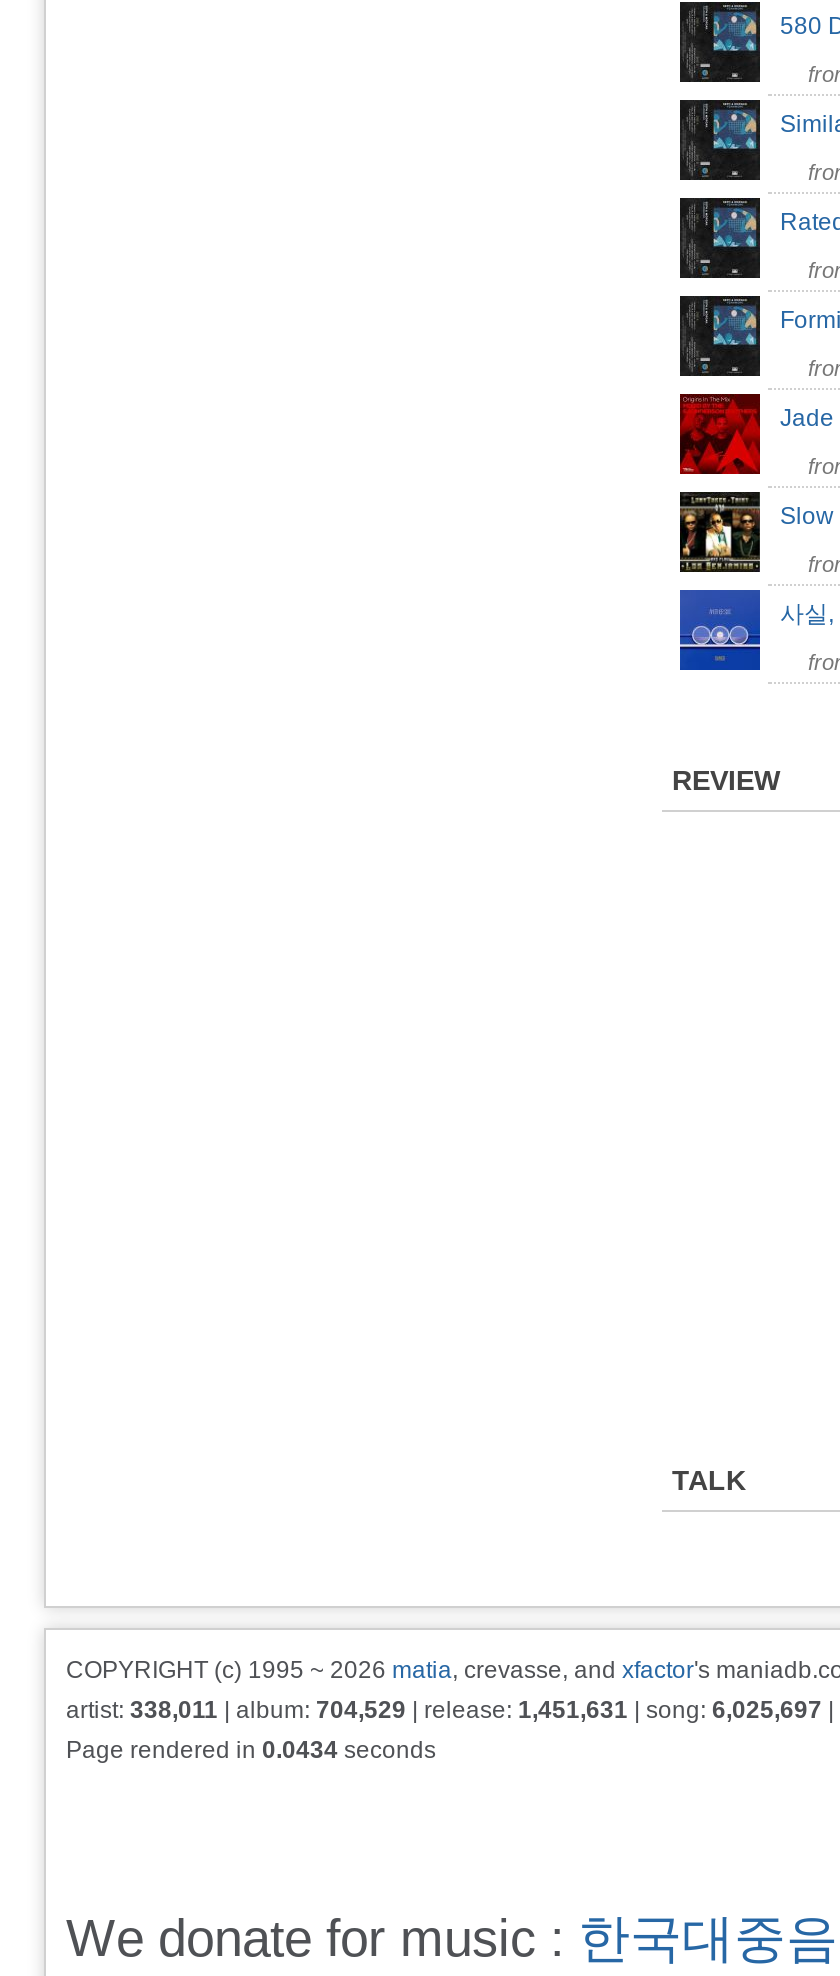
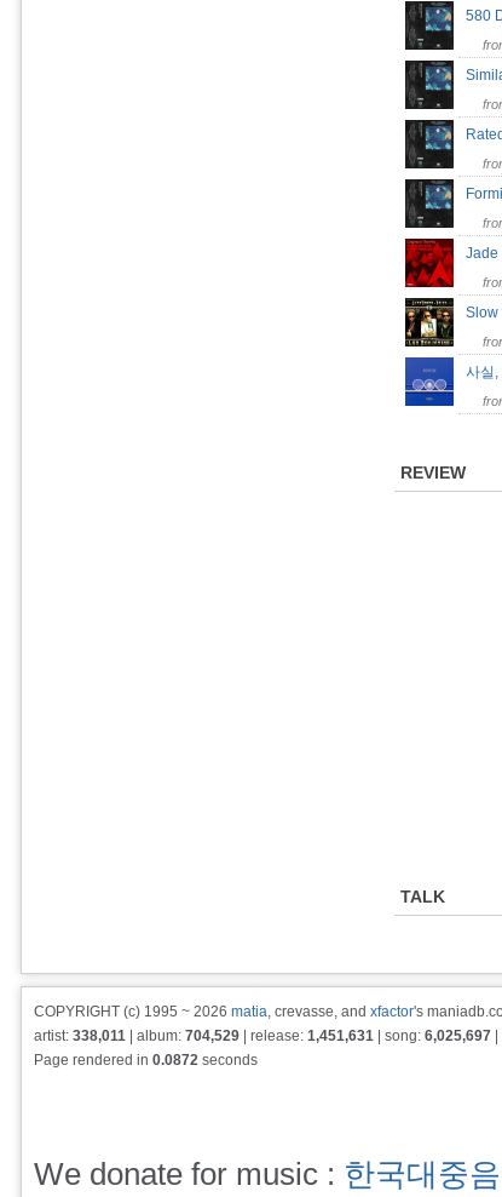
- Page rendered in 0.0434 seconds
+ Page rendered in 0.0872 seconds
